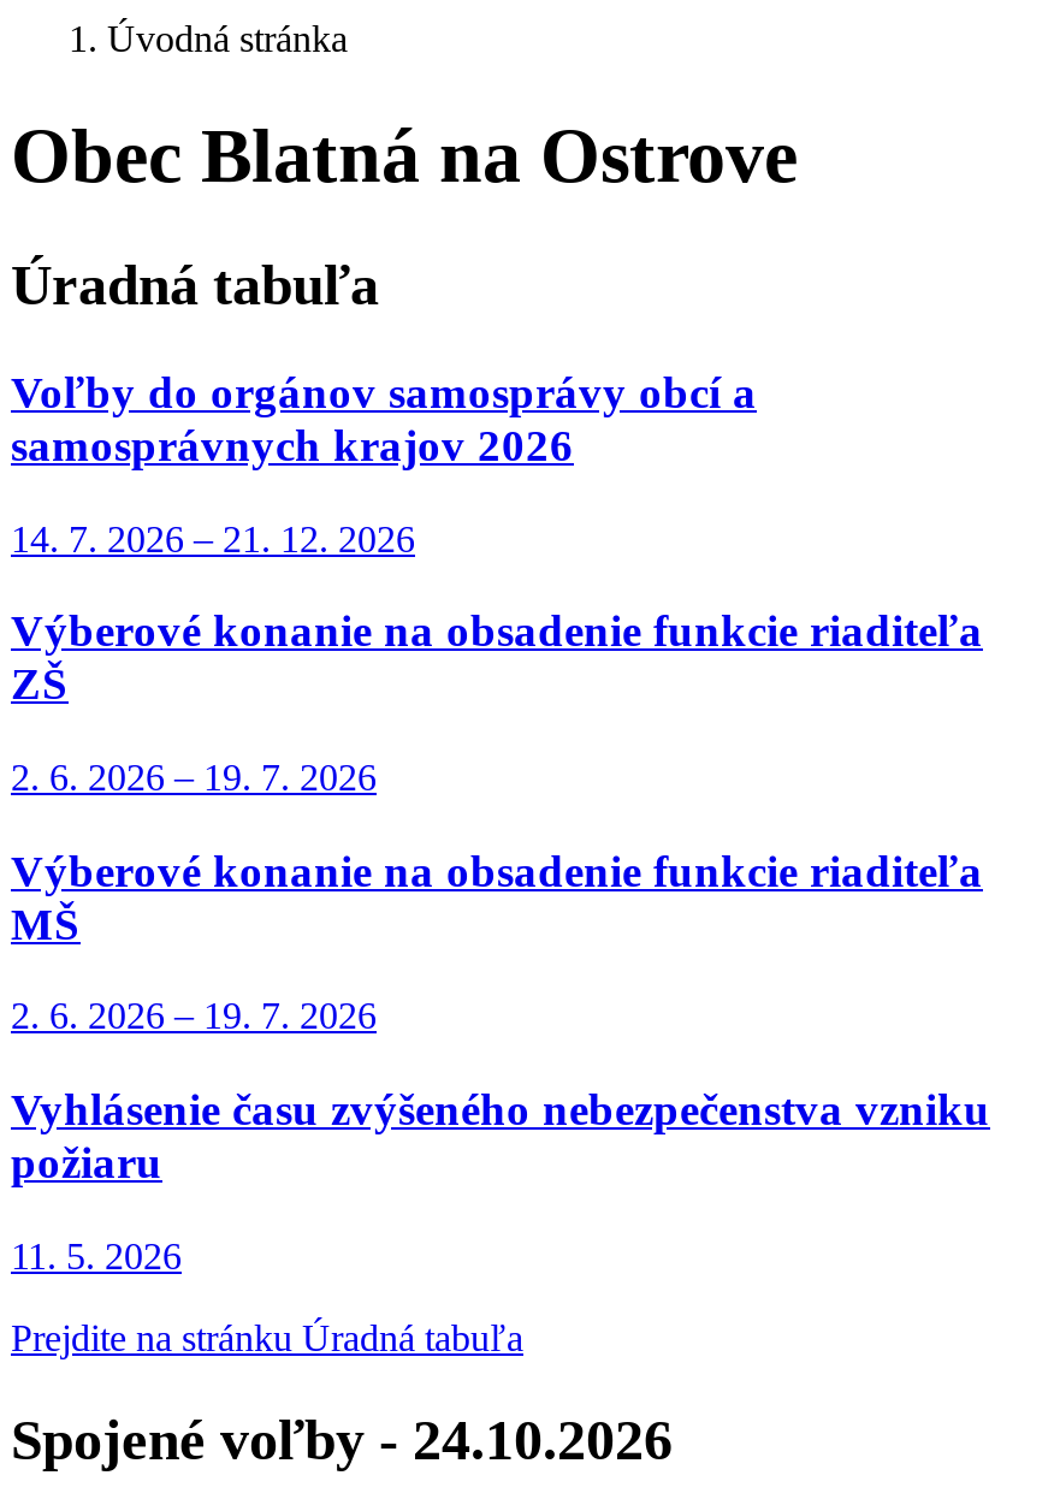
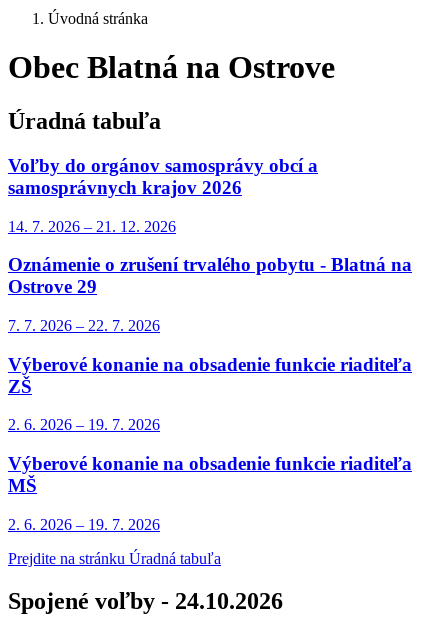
+ Oznámenie o zrušení trvalého pobytu - Blatná na
+ Ostrove 29
+ 7. 7. 2026 – 22. 7. 2026

moved down: Výberové konanie na obsadenie funkcie riaditeľa | ZŠ | 2. 6. 2026 – 19. 7. 2026 | Výberové konanie na obsadenie funkcie riaditeľa | MŠ | 2. 6. 2026 – 19. 7. 2026

- Vyhlásenie času zvýšeného nebezpečenstva vzniku
- požiaru
- 11. 5. 2026
